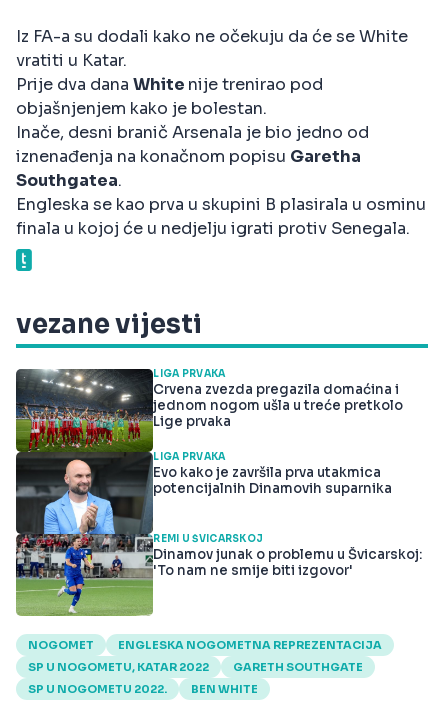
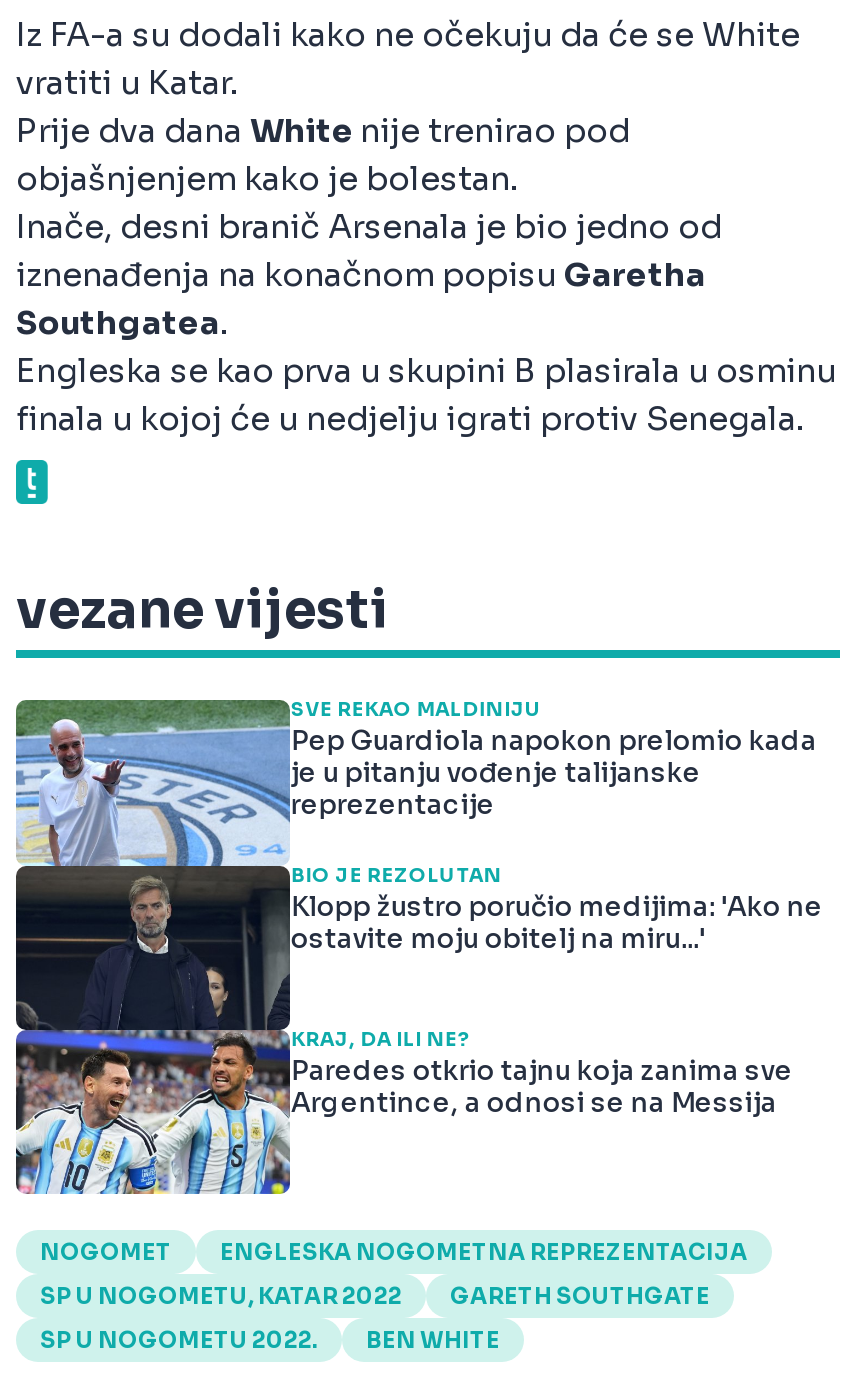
- [image]
- LIGA PRVAKA
- Crvena zvezda pregazila domaćina i
- jednom nogom ušla u treće pretkolo
- Lige prvaka
+ [image]
+ SVE REKAO MALDINIJU
+ Pep Guardiola napokon prelomio kada
+ je u pitanju vođenje talijanske
+ reprezentacije

- LIGA PRVAKA
- Evo kako je završila prva utakmica
- potencijalnih Dinamovih suparnika
+ BIO JE REZOLUTAN
+ Klopp žustro poručio medijima: 'Ako ne
+ ostavite moju obitelj na miru...'

- REMI U ŠVICARSKOJ
- Dinamov junak o problemu u Švicarskoj:
- 'To nam ne smije biti izgovor'
+ KRAJ, DA ILI NE?
+ Paredes otkrio tajnu koja zanima sve
+ Argentince, a odnosi se na Messija
